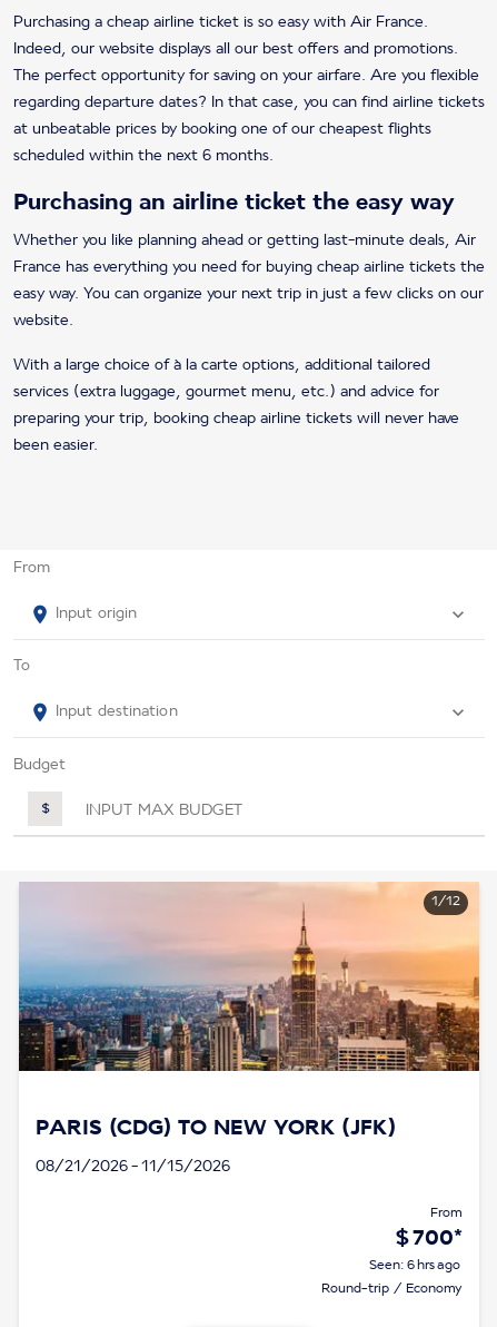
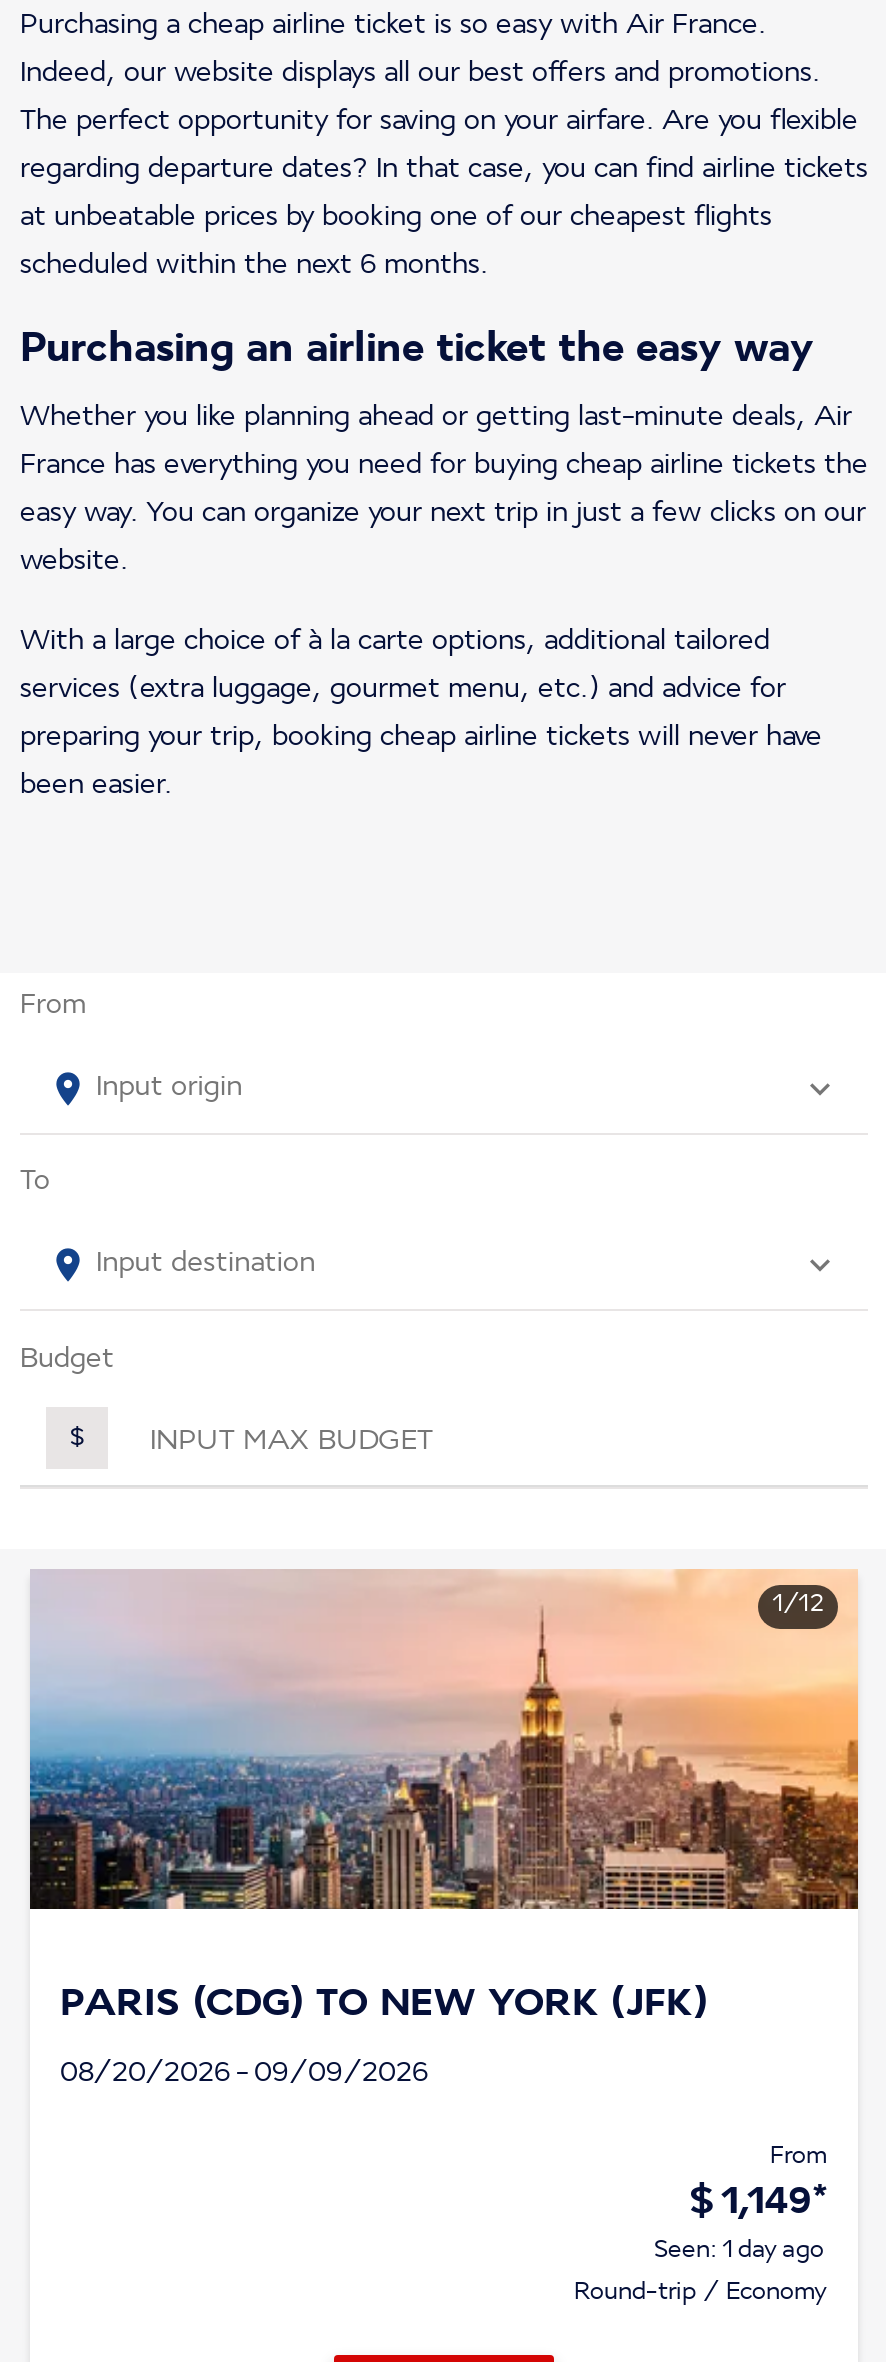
- 08/21/2026 - 11/15/2026
+ 08/20/2026 - 09/09/2026

- $ 700*
+ $ 1,149*

- Seen: 6 hrs ago
+ Seen: 1 day ago
